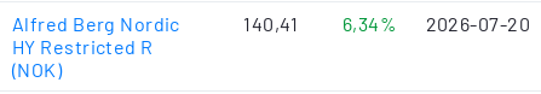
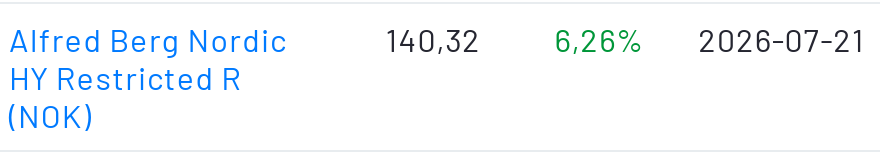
- 140,41
+ 140,32

- 6,34%
+ 6,26%

- 2026-07-20
+ 2026-07-21
